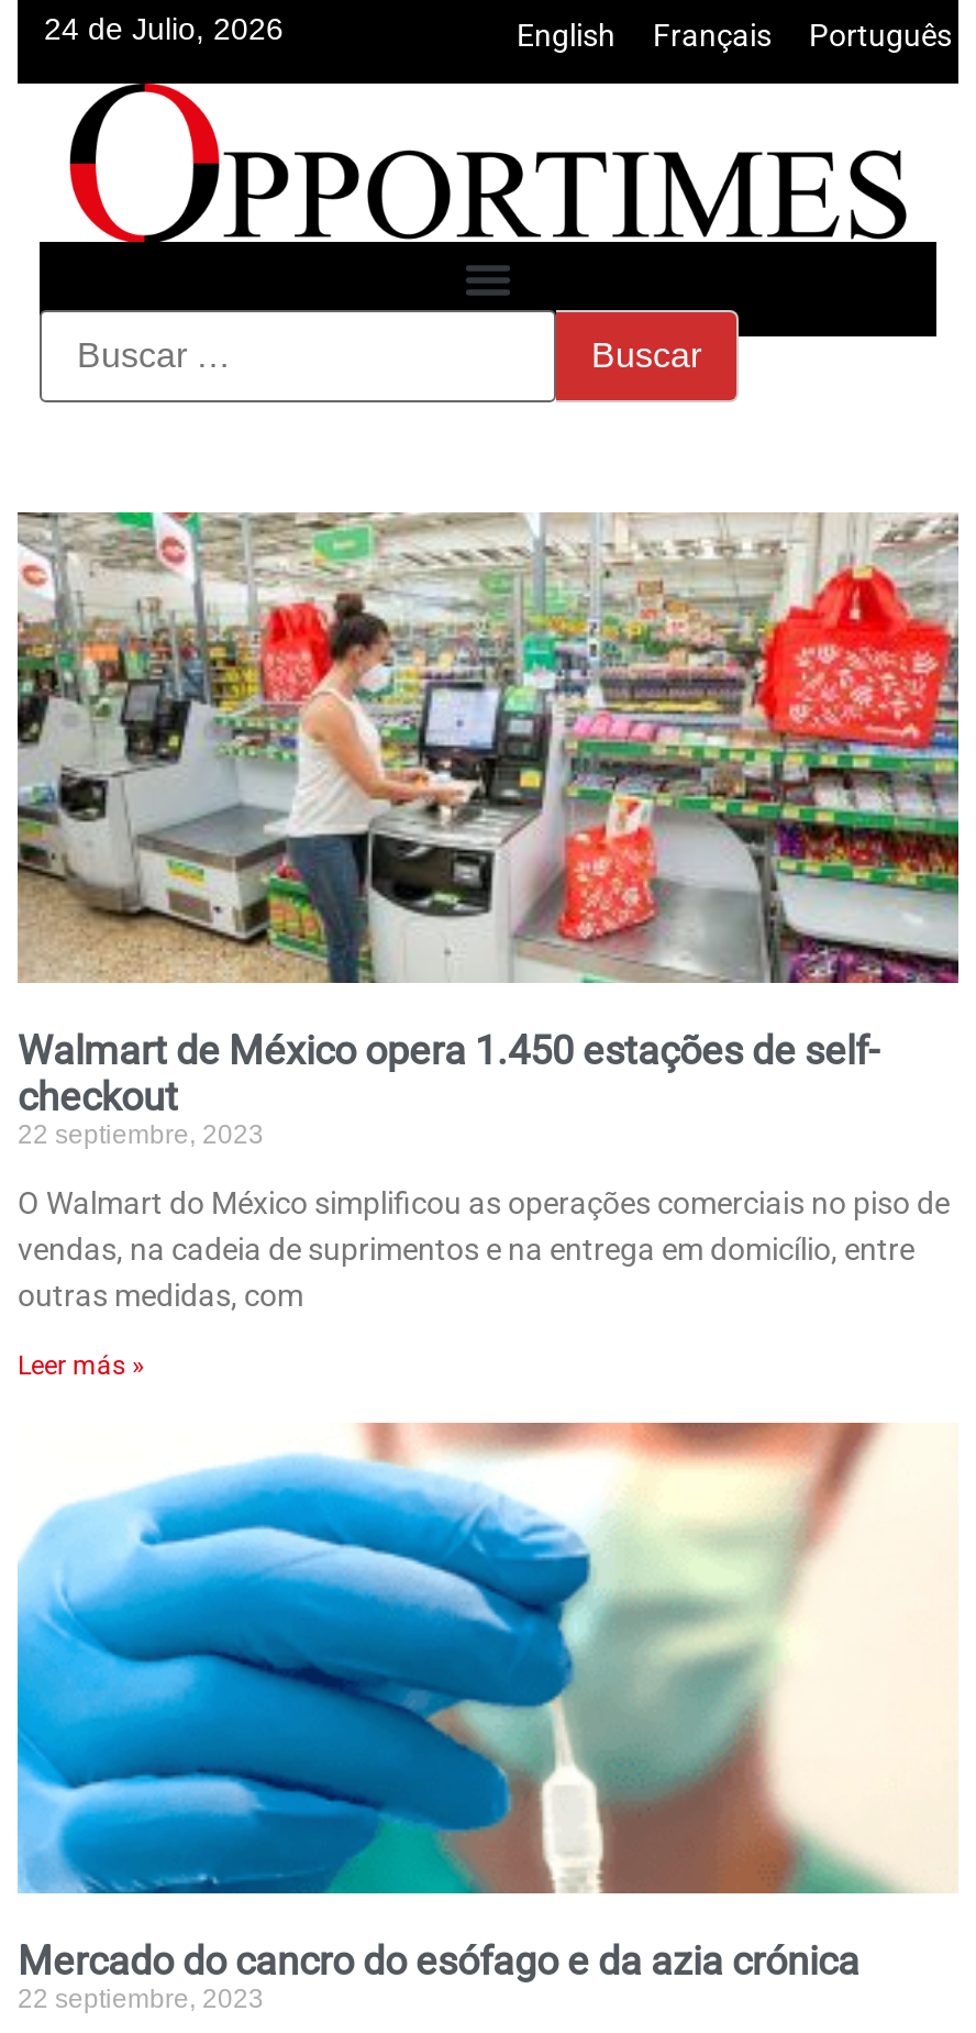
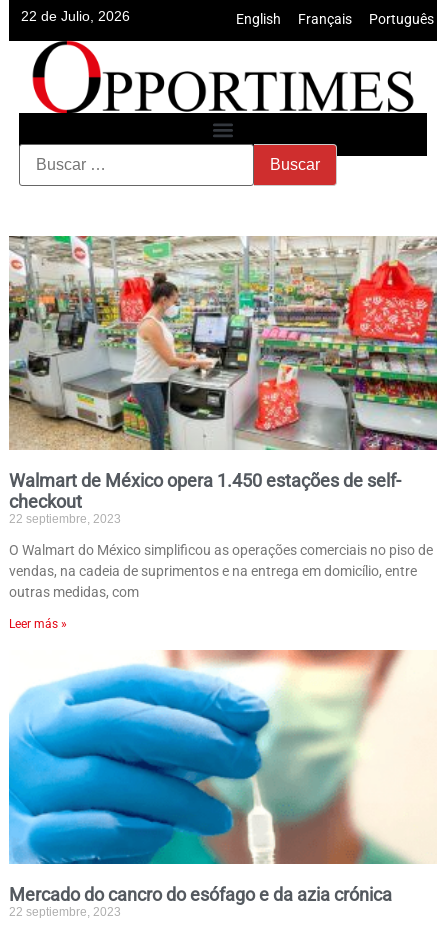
- 24 de Julio, 2026
+ 22 de Julio, 2026
